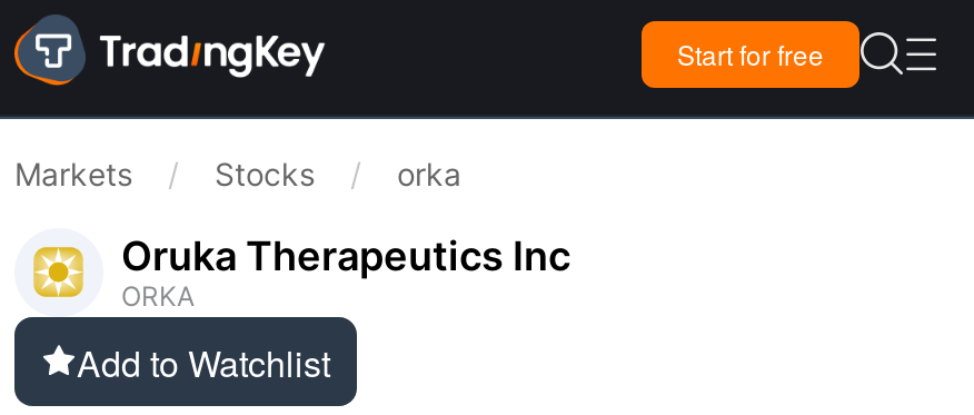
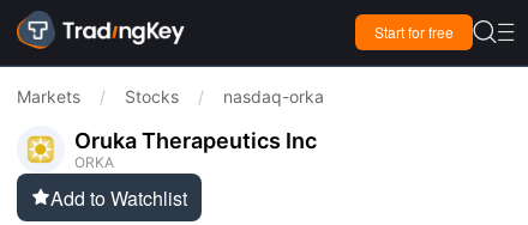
- orka
+ nasdaq-orka
